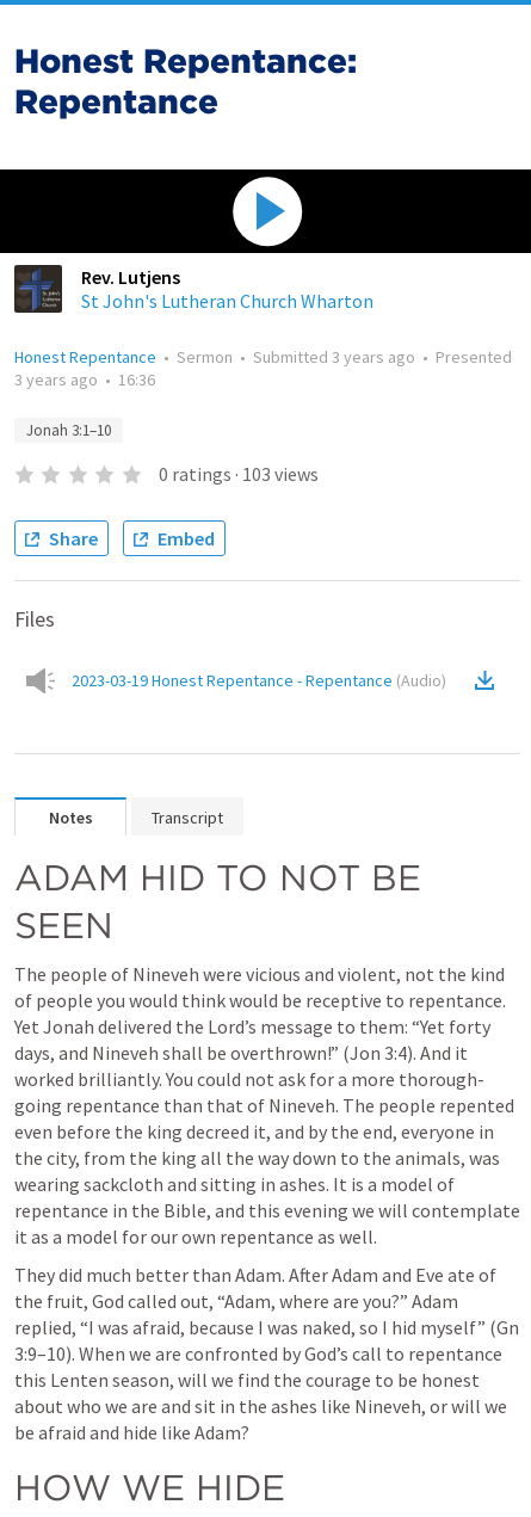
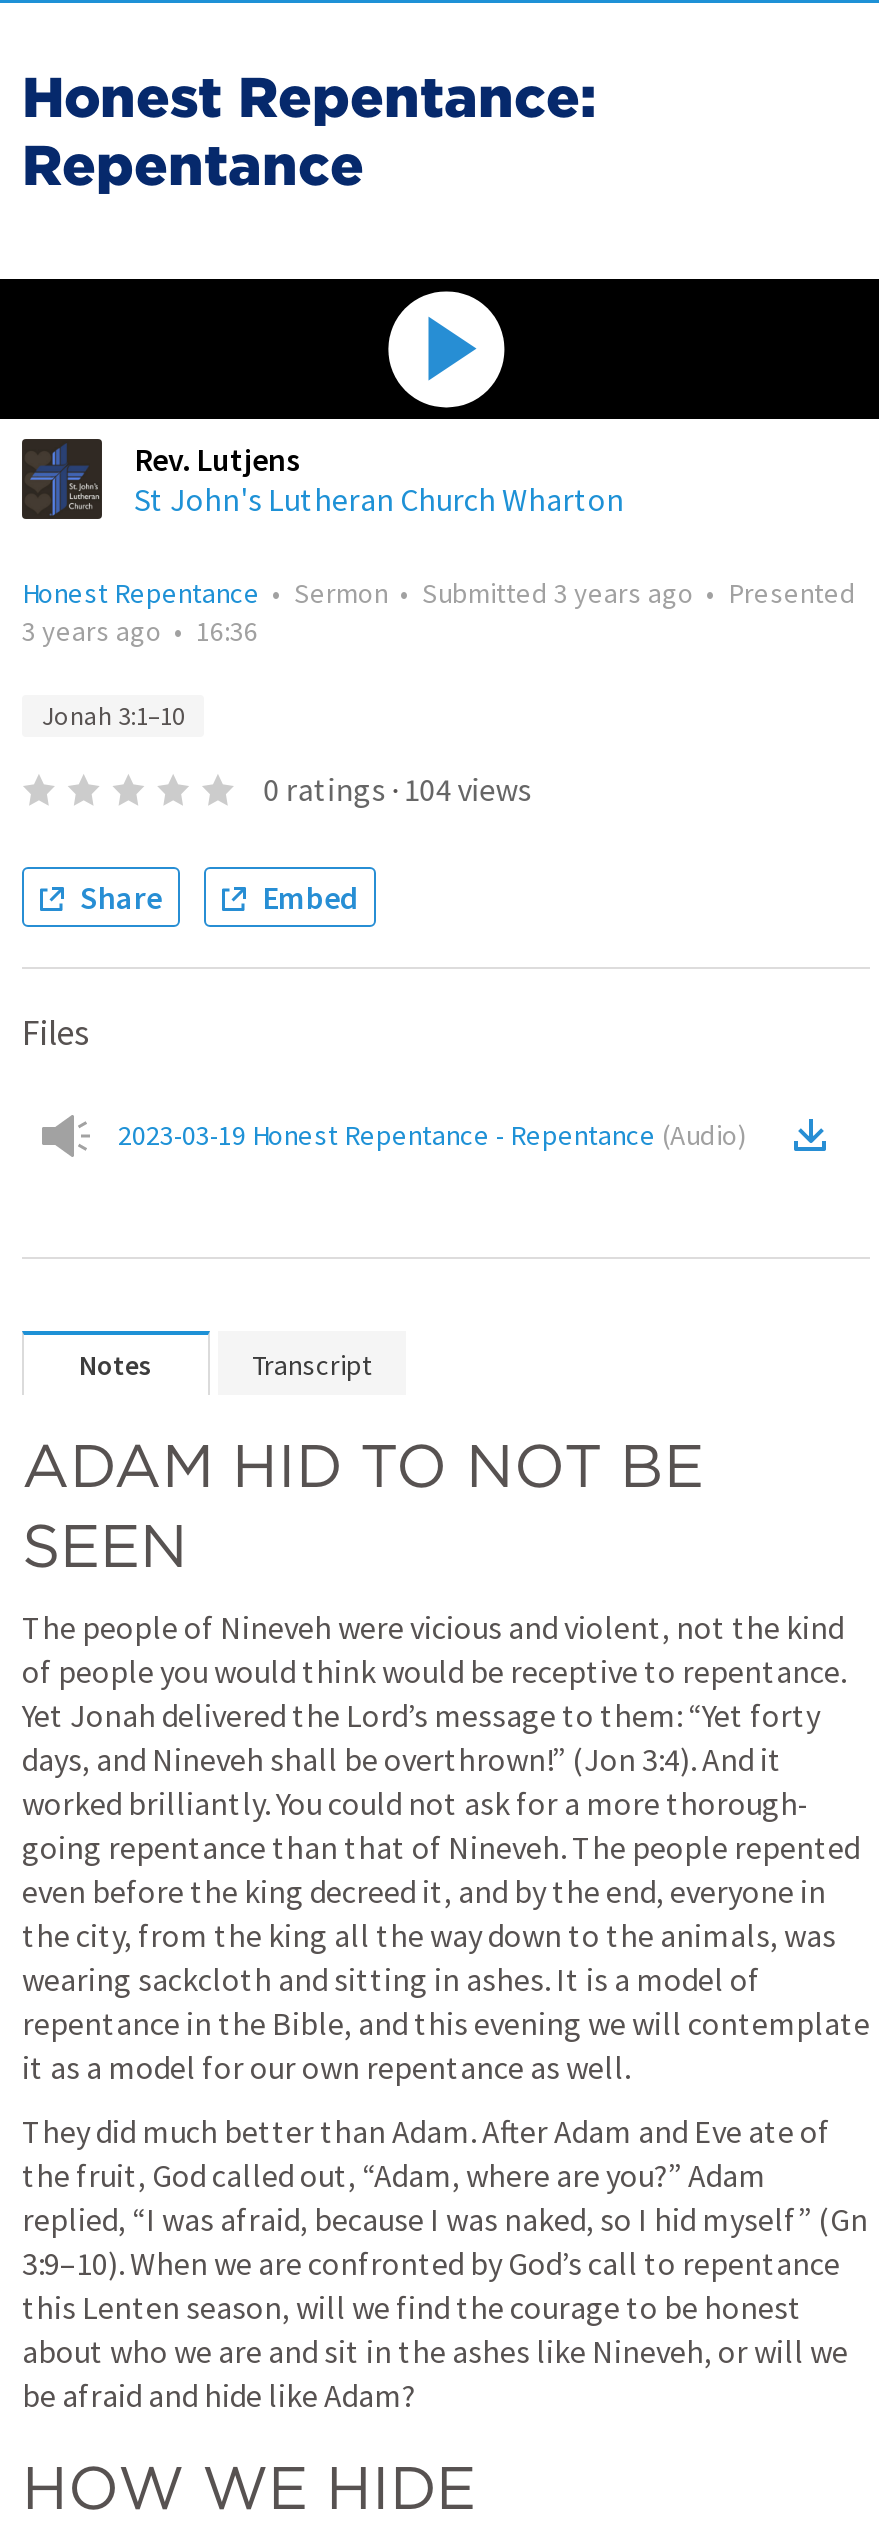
- 0 ratings · 103 views
+ 0 ratings · 104 views
